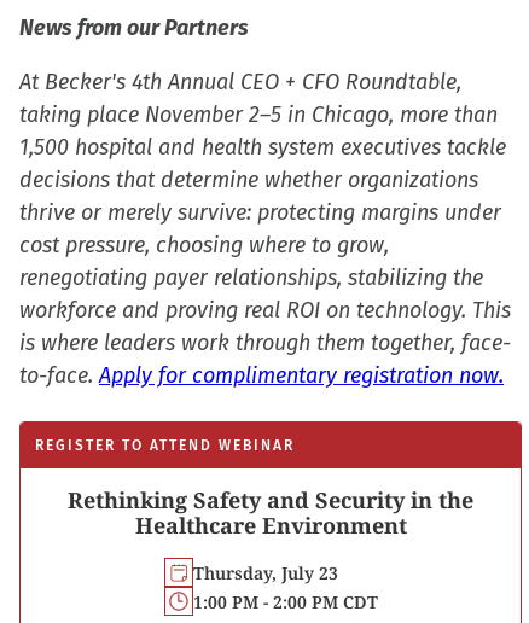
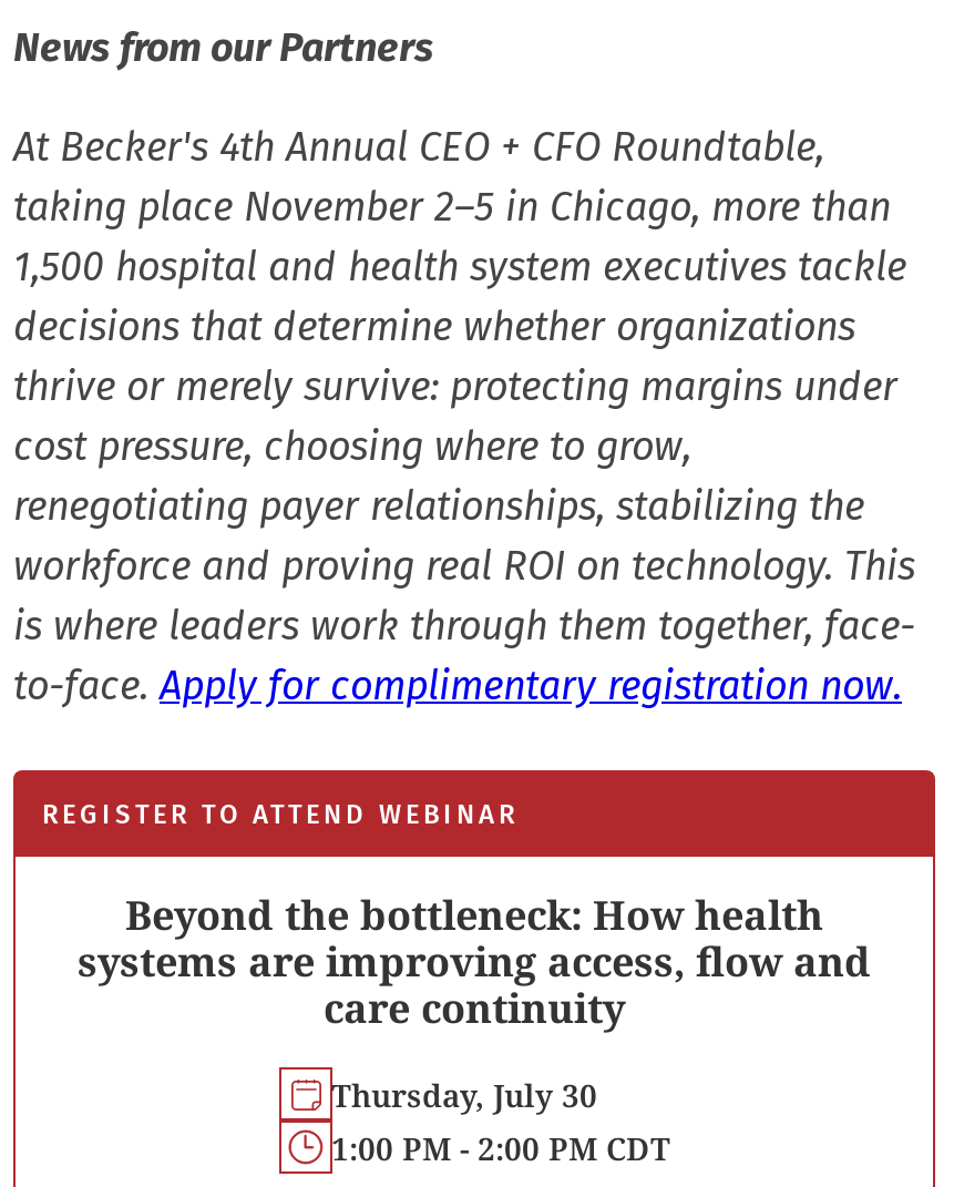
- Rethinking Safety and Security in the
- Healthcare Environment
+ Beyond the bottleneck: How health
+ systems are improving access, flow and
+ care continuity

- Thursday, July 23
+ Thursday, July 30
